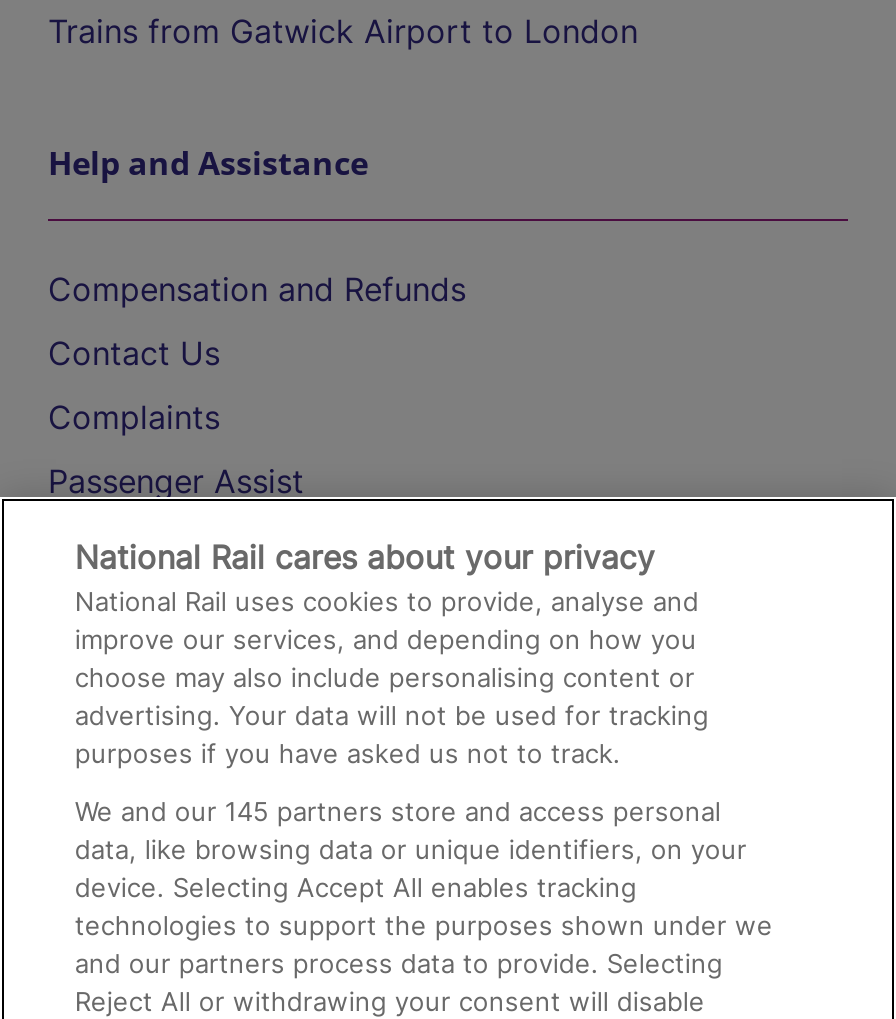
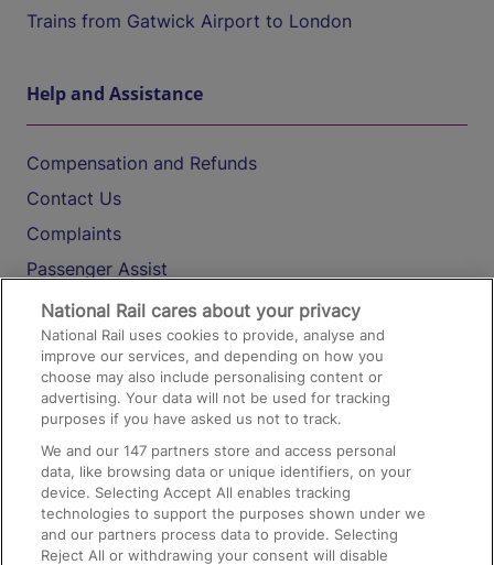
- We and our 145 partners store and access personal
+ We and our 147 partners store and access personal
